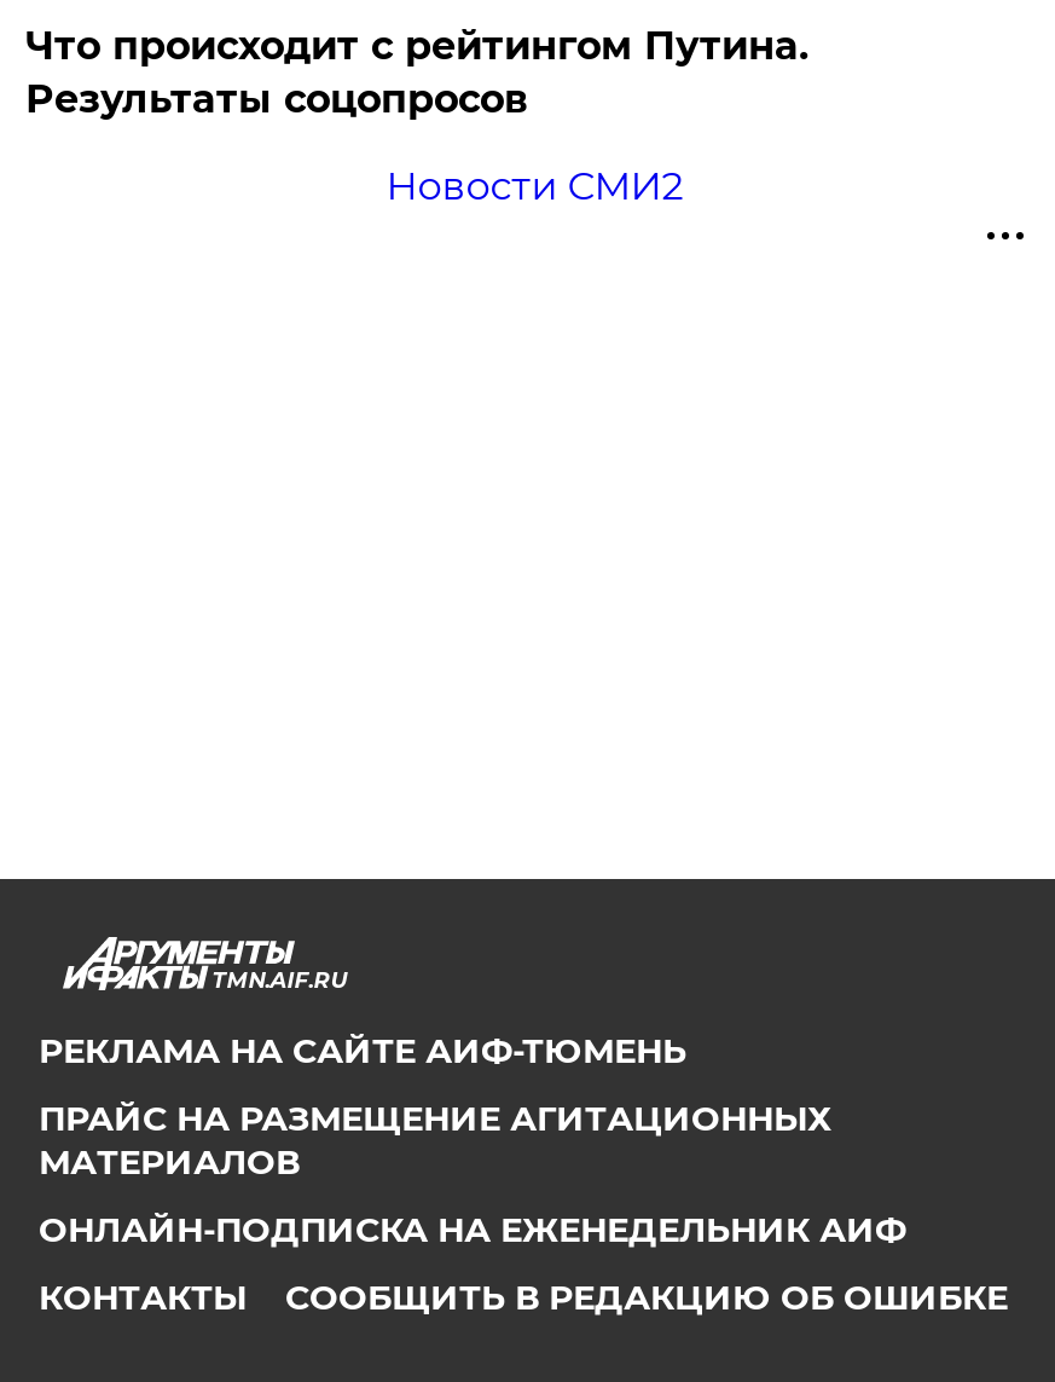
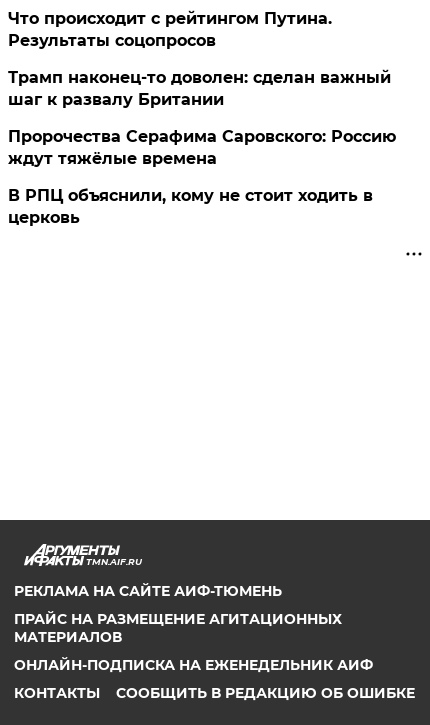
- Новости СМИ2
+ Трамп наконец-то доволен: сделан важный
+ шаг к развалу Британии
+ Пророчества Серафима Саровского: Россию
+ ждут тяжёлые времена
+ В РПЦ объяснили, кому не стоит ходить в
+ церковь
